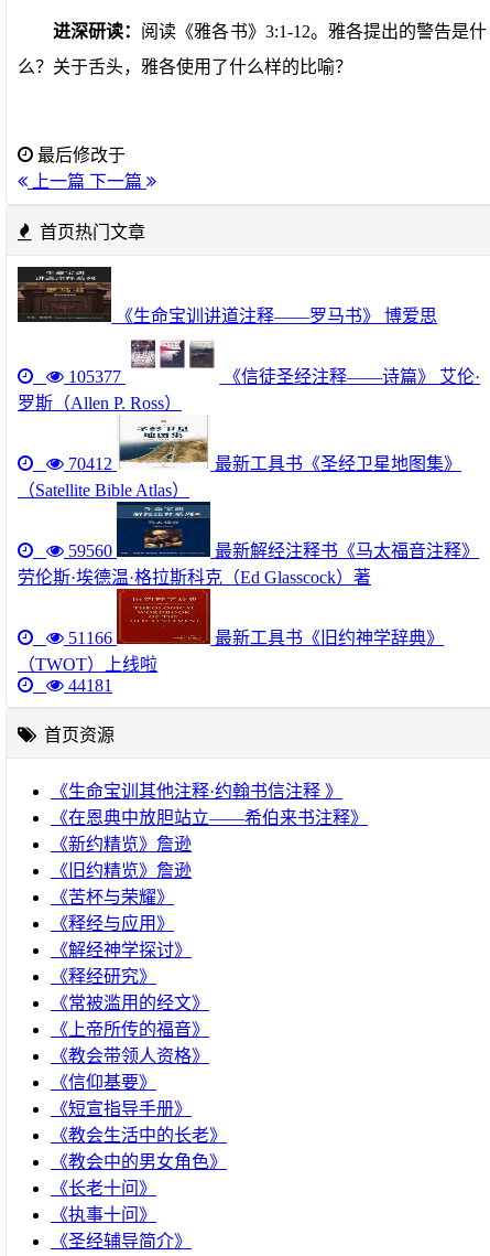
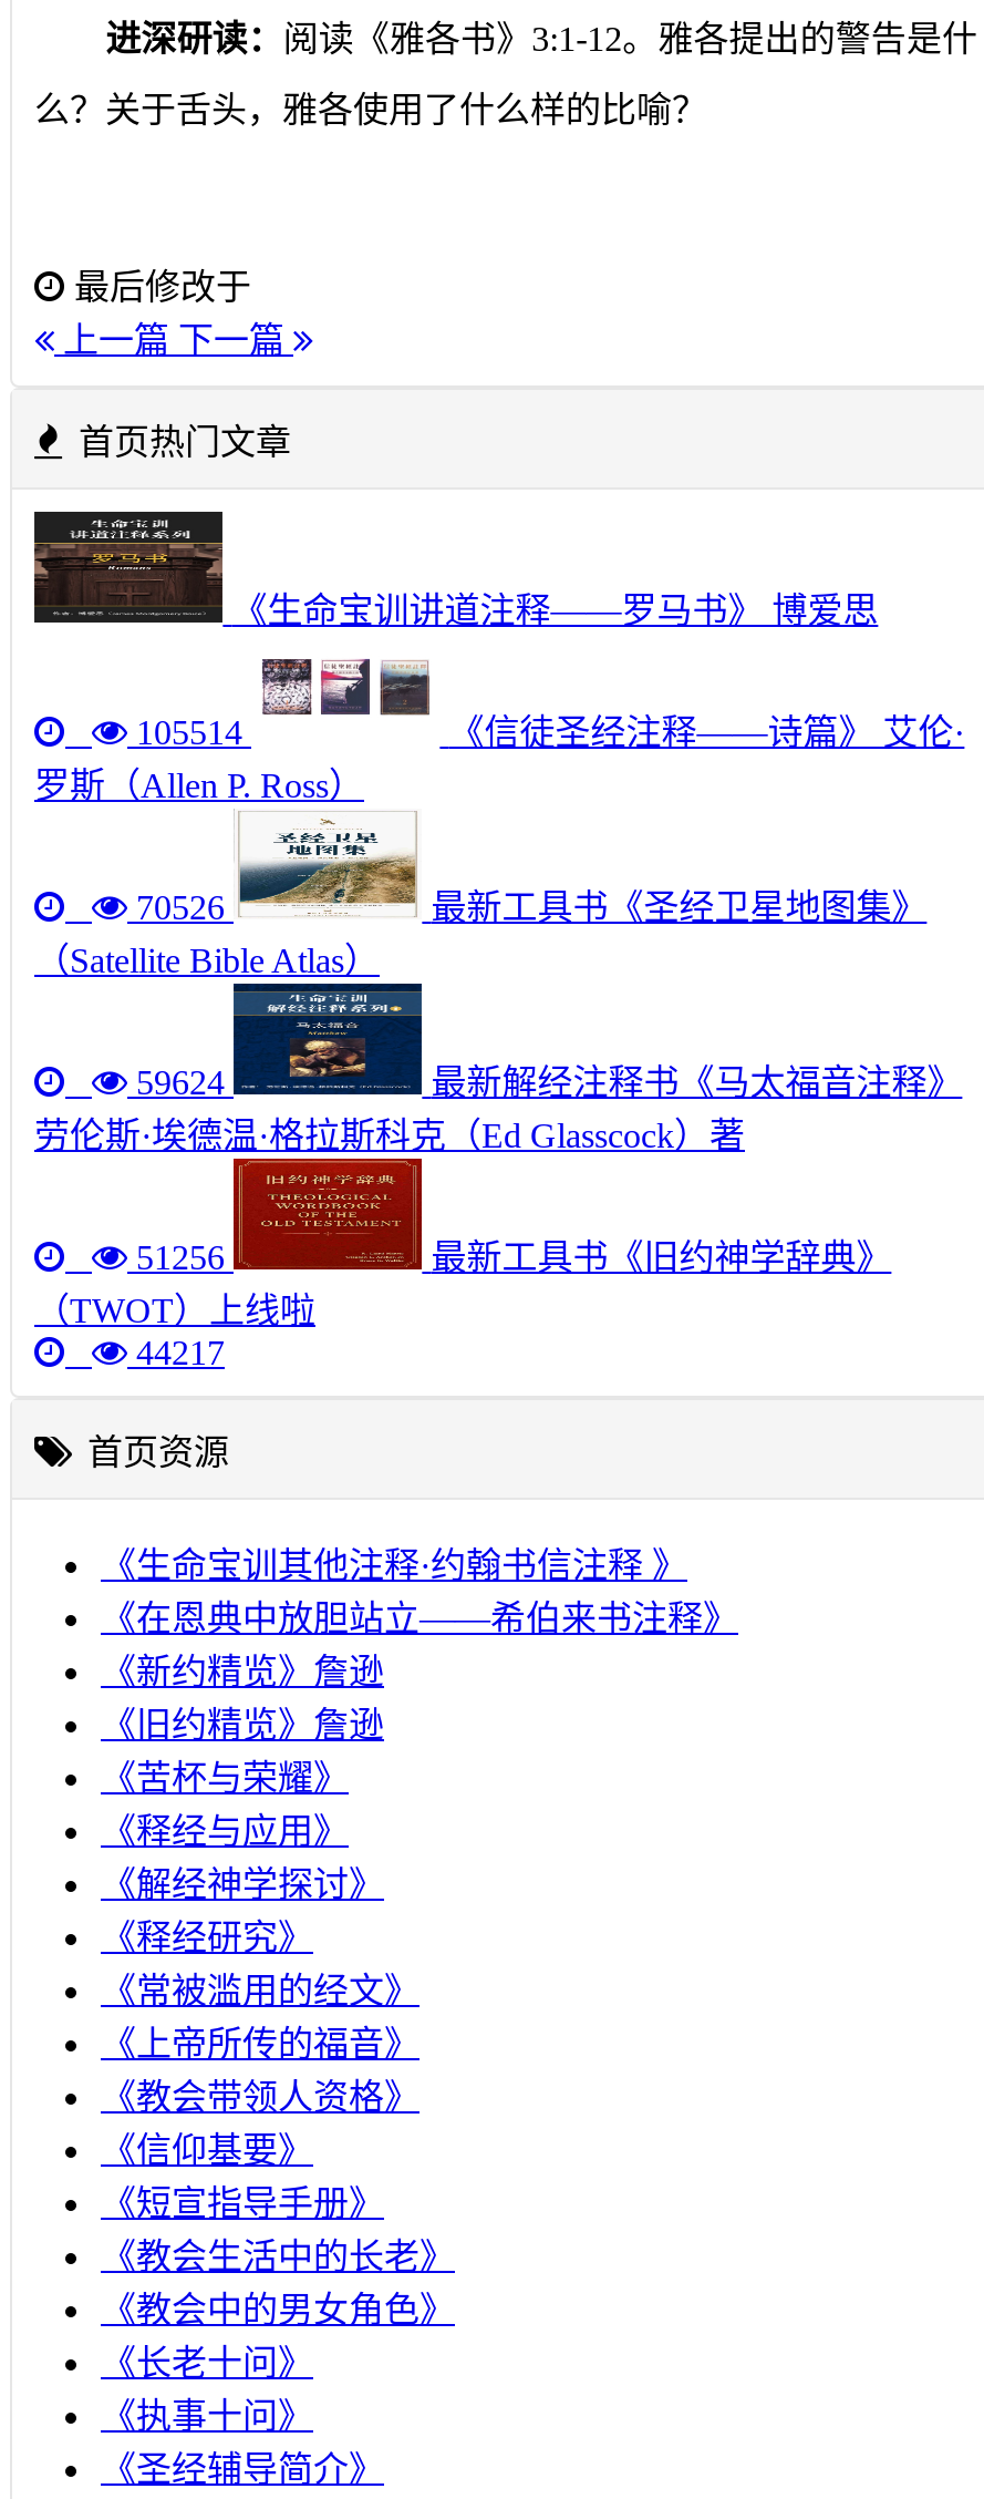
- 105377
+ 105514

- 70412
+ 70526

- 59560
+ 59624

- 51166
+ 51256

- 44181
+ 44217
